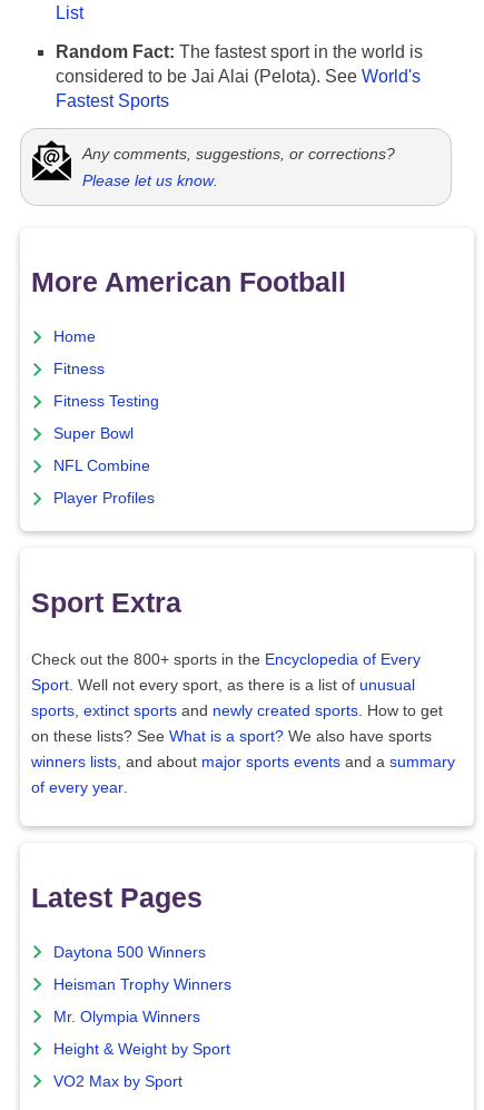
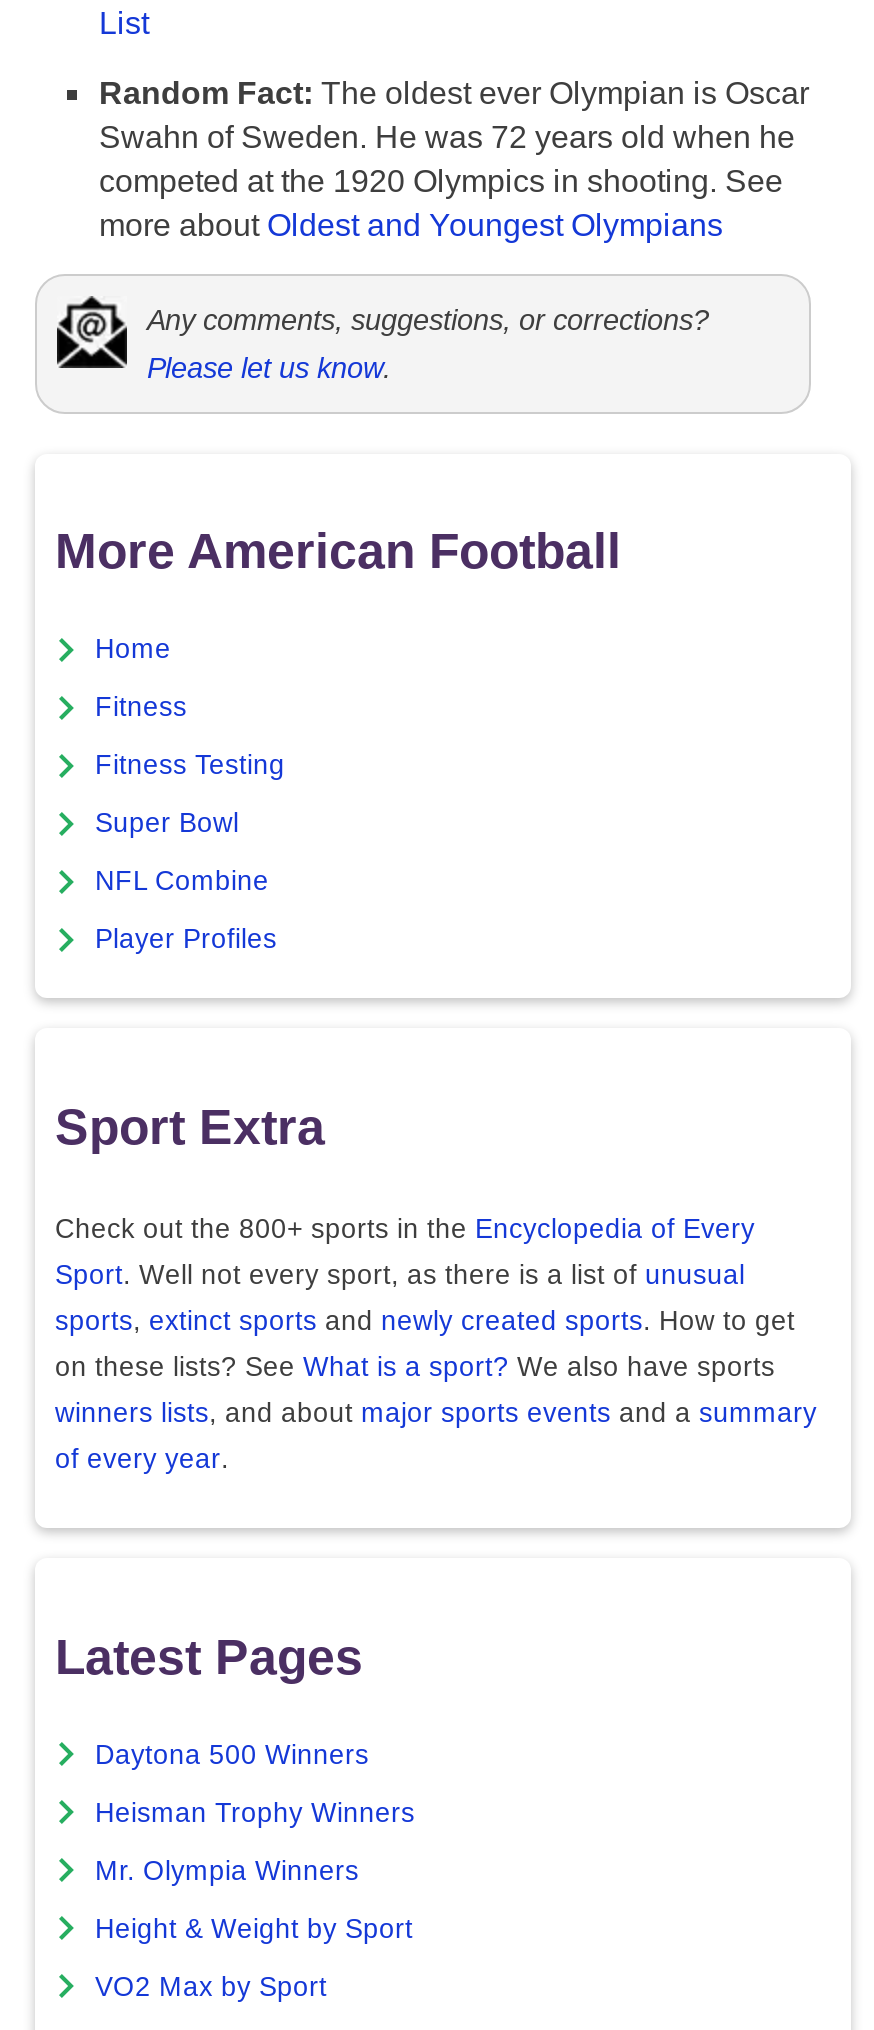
- Random Fact: The fastest sport in the world is
- considered to be Jai Alai (Pelota). See World's
- Fastest Sports
+ Random Fact: The oldest ever Olympian is Oscar
+ Swahn of Sweden. He was 72 years old when he
+ competed at the 1920 Olympics in shooting. See
+ more about Oldest and Youngest Olympians
